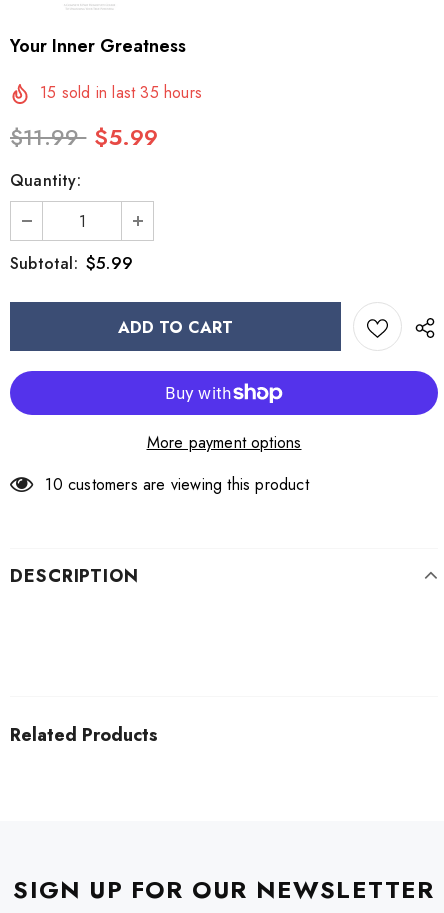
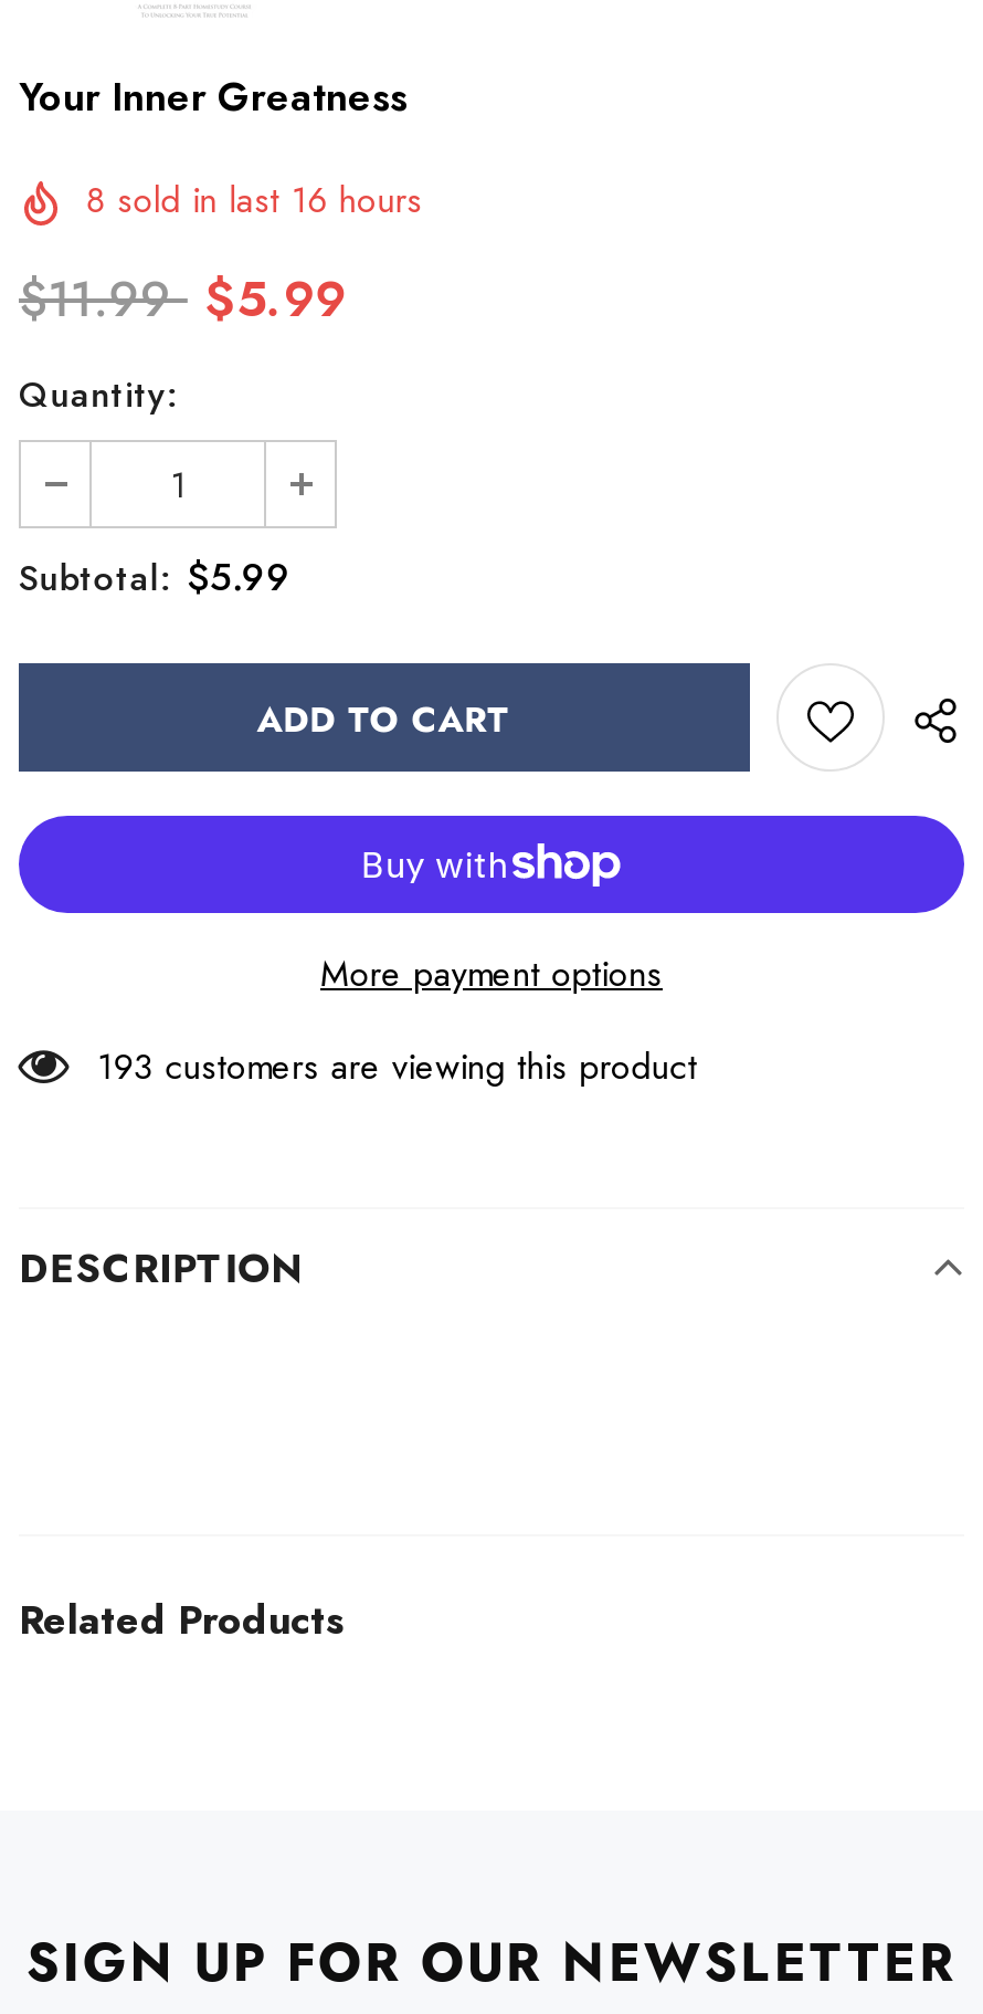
- 15 sold in last 35 hours
+ 8 sold in last 16 hours

- 10 customers are viewing this product
+ 193 customers are viewing this product
